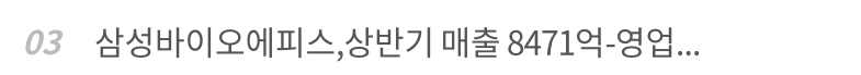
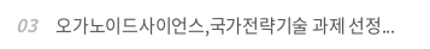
- 삼성바이오에피스,상반기 매출 8471억-영업...
+ 오가노이드사이언스,국가전략기술 과제 선정...
